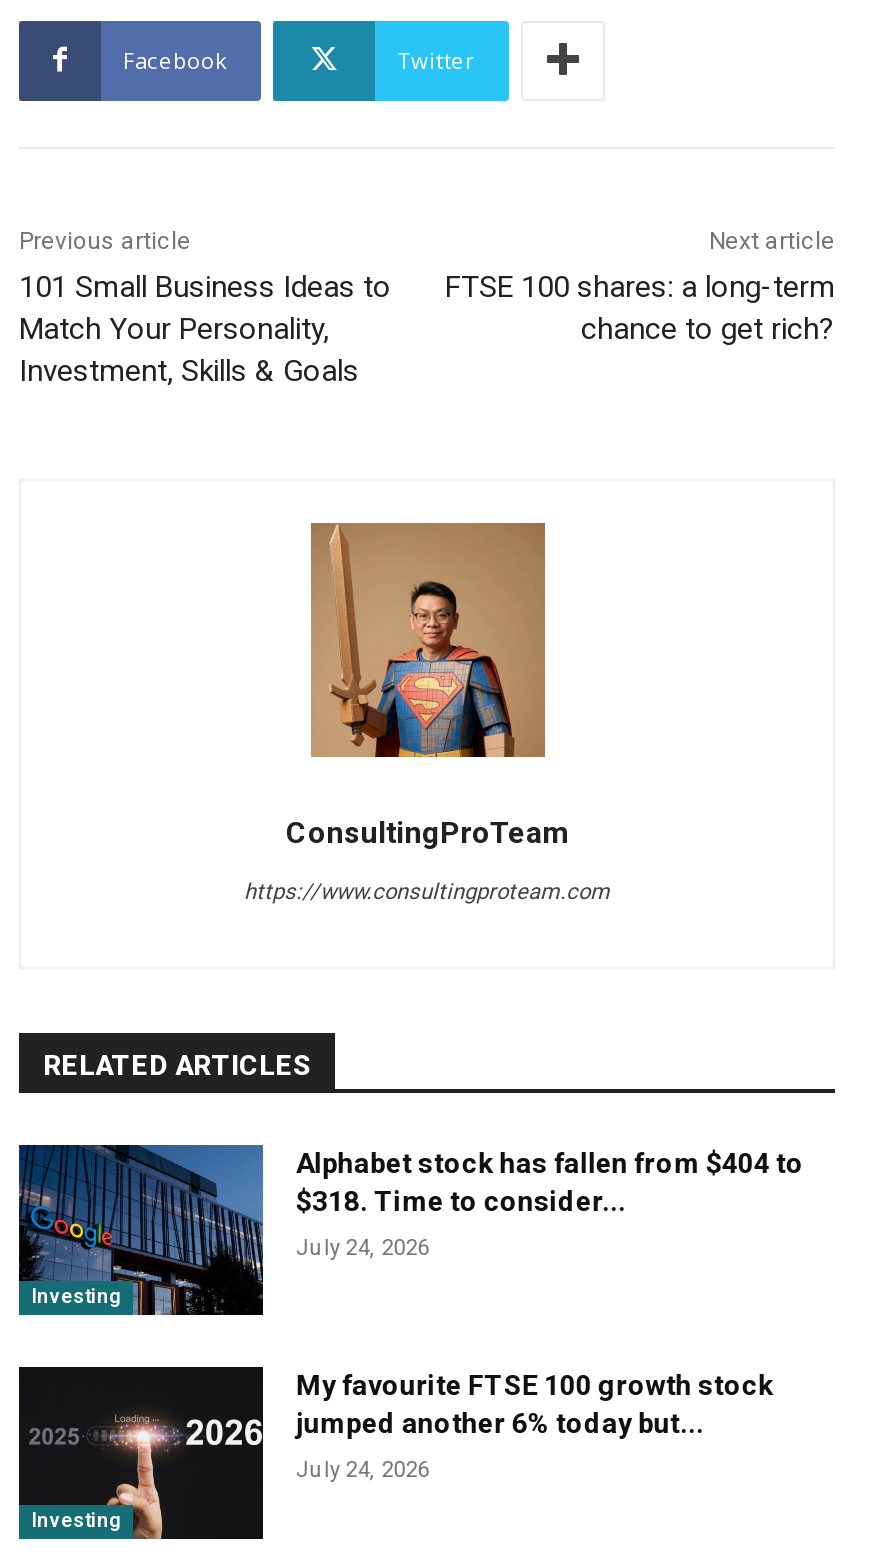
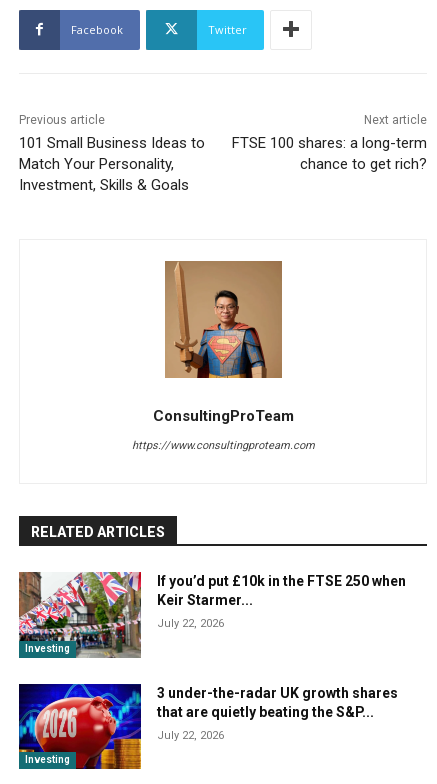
- [image]
- Alphabet stock has fallen from $404 to
- $318. Time to consider...
+ [image]
+ If you’d put £10k in the FTSE 250 when
+ Keir Starmer...

- July 24, 2026
+ July 22, 2026

- [image]
- My favourite FTSE 100 growth stock
- jumped another 6% today but...
+ [image]
+ 3 under-the-radar UK growth shares
+ that are quietly beating the S&P...

- July 24, 2026
+ July 22, 2026
